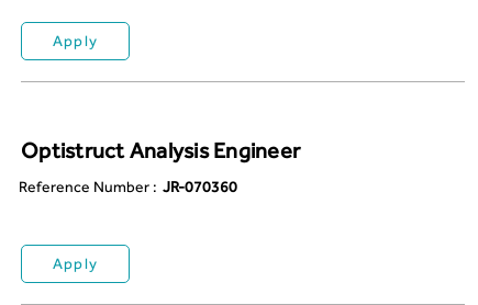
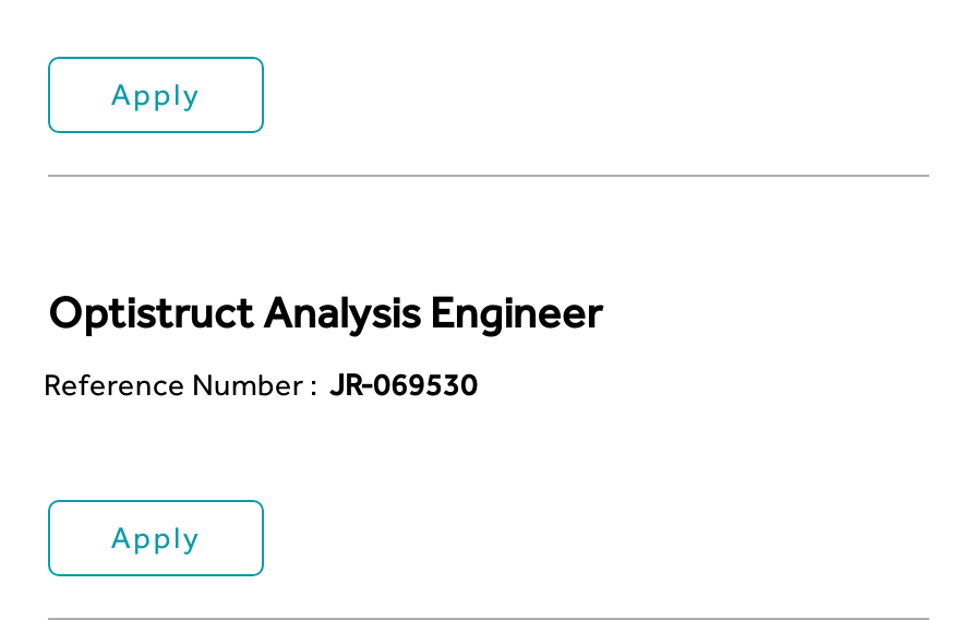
- Reference Number : JR-070360
+ Reference Number : JR-069530
